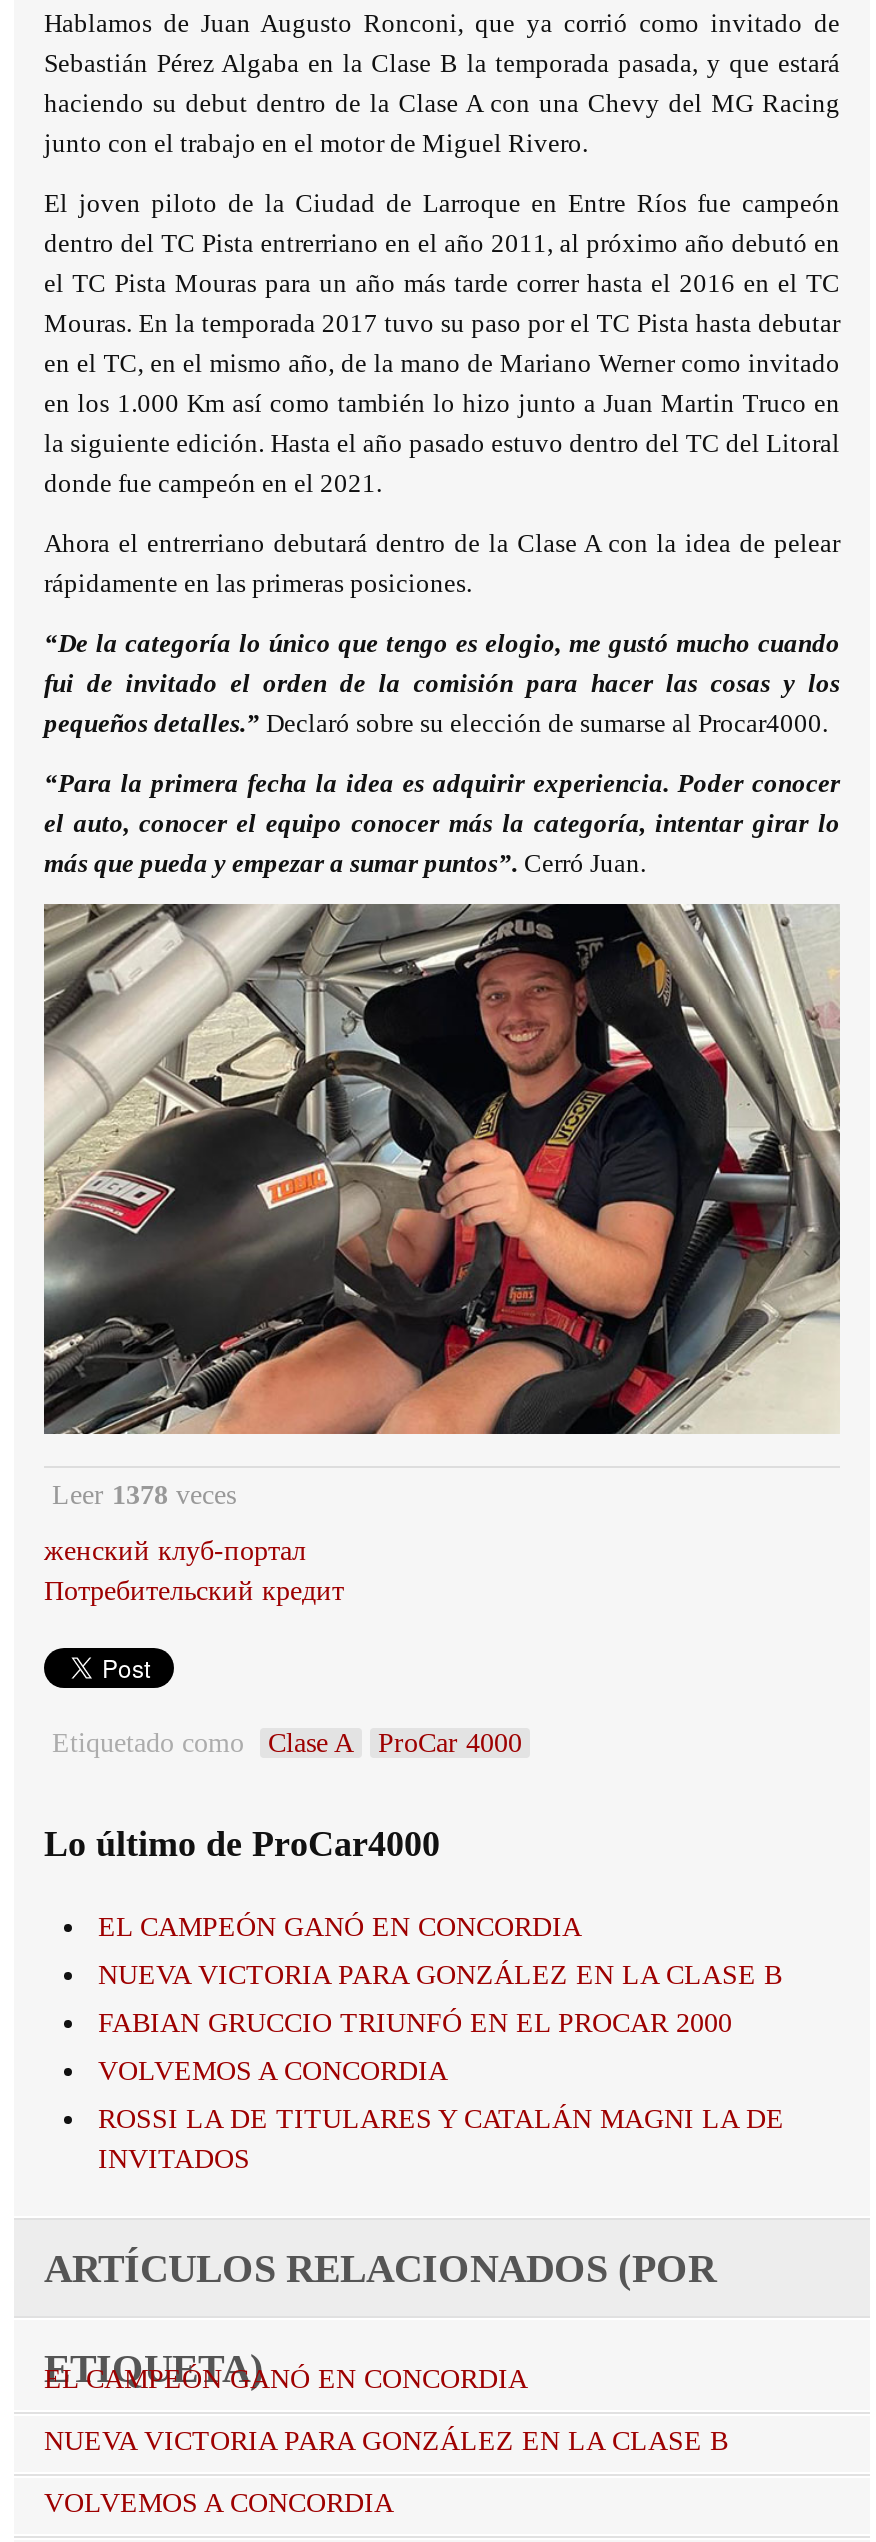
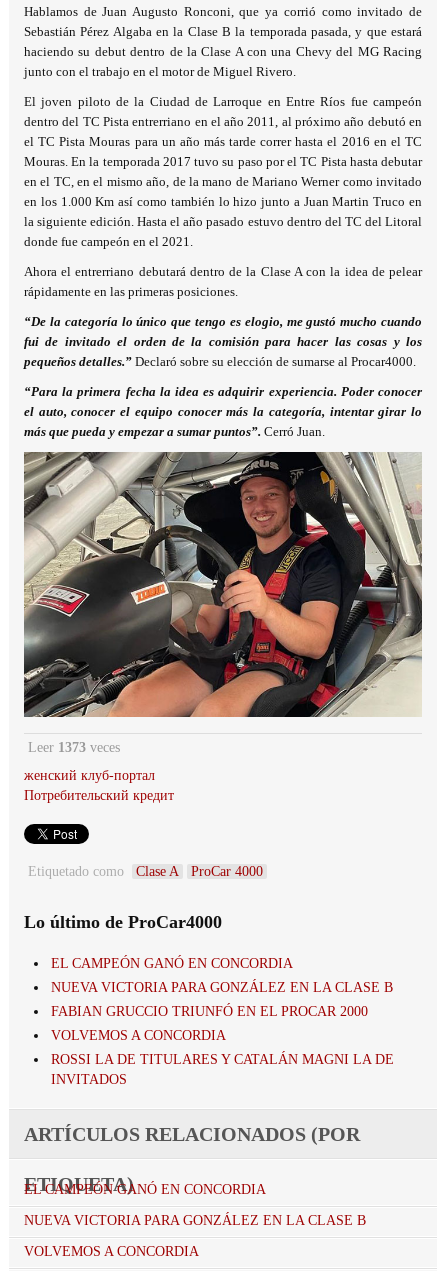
- Leer 1378 veces
+ Leer 1373 veces
